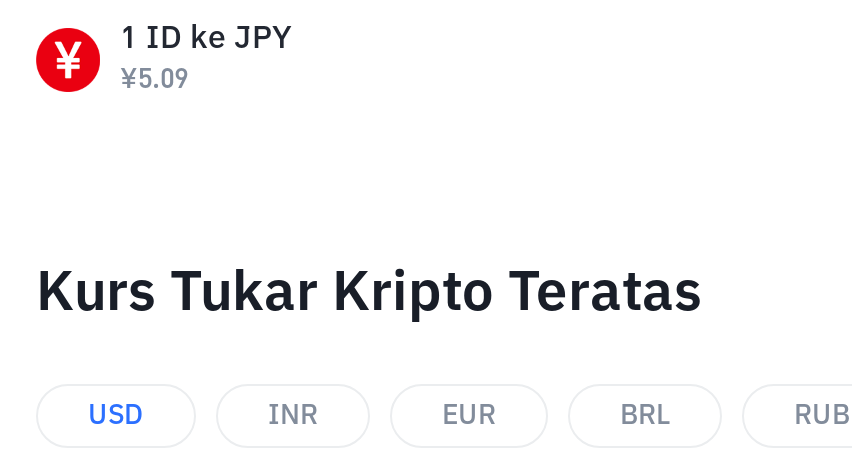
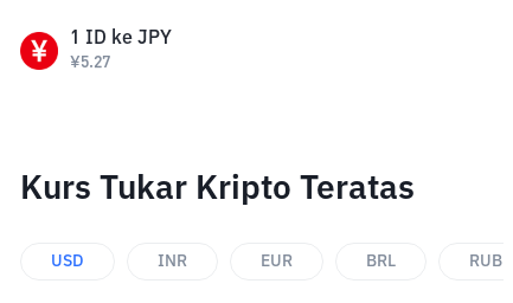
- ¥5.09
+ ¥5.27
